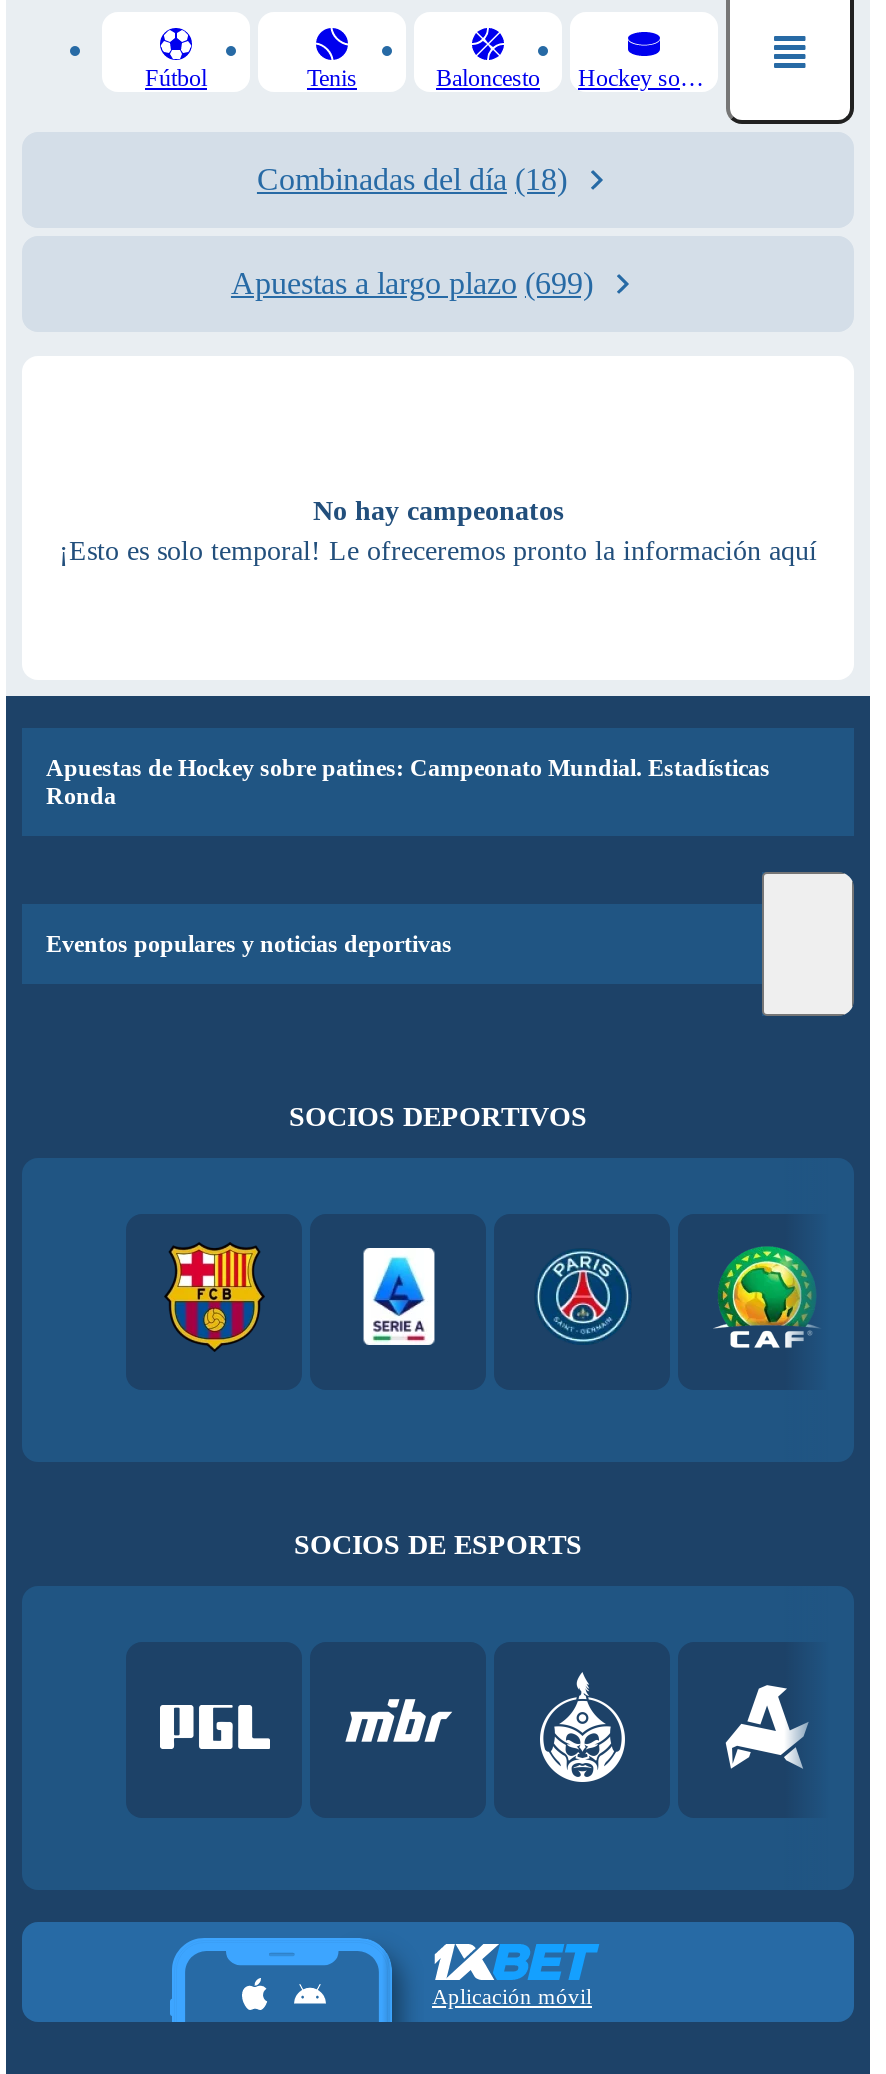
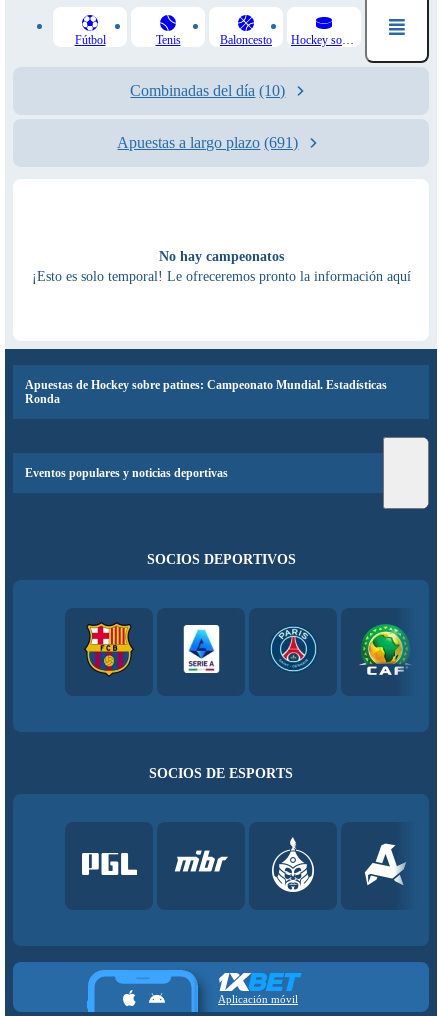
- Combinadas del día (18)
+ Combinadas del día (10)

- Apuestas a largo plazo (699)
+ Apuestas a largo plazo (691)
